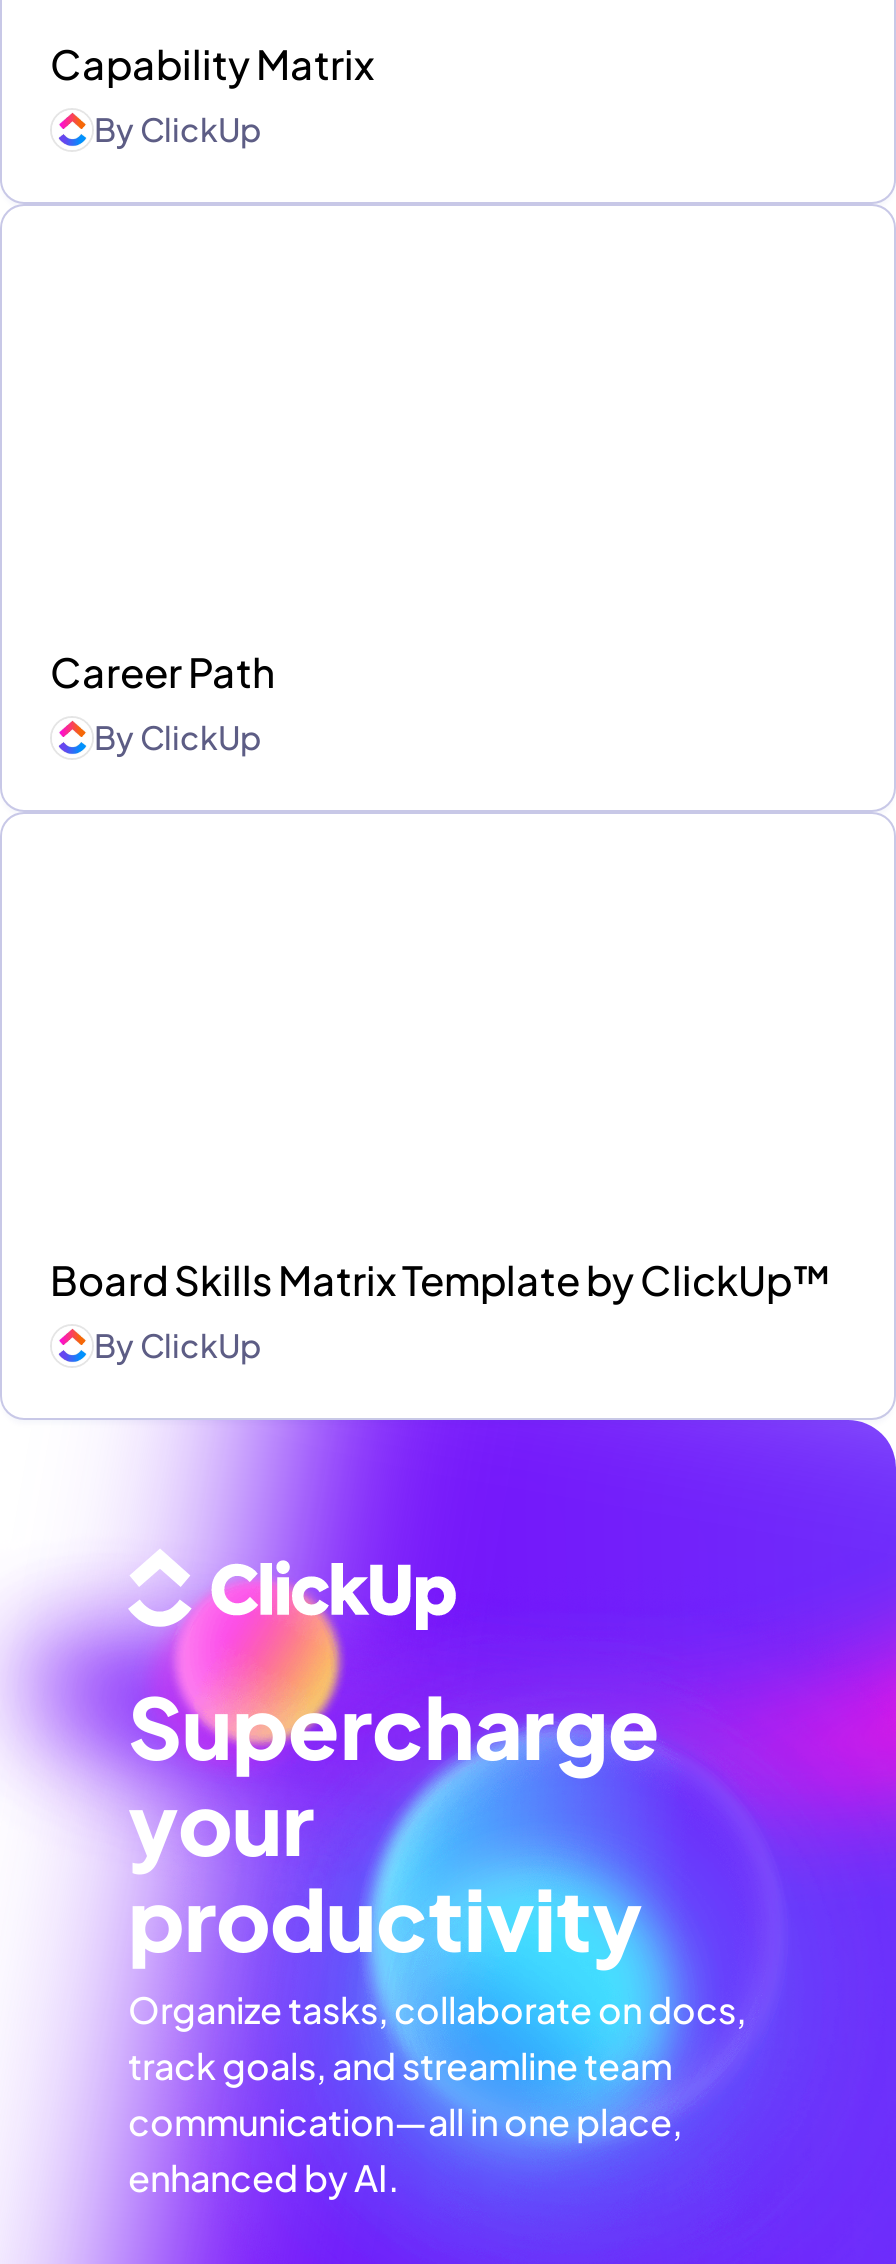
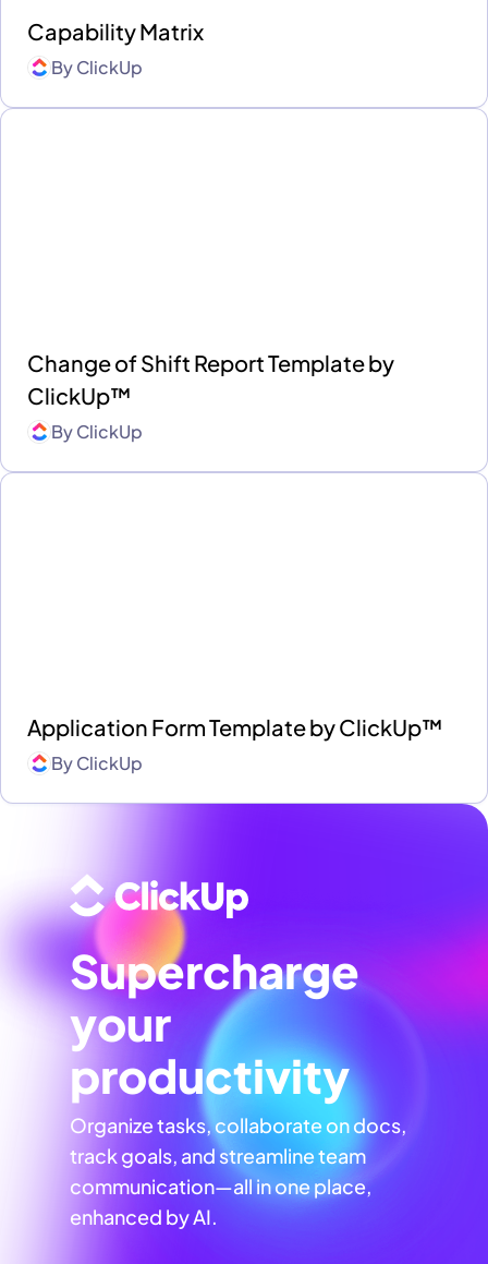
- Career Path
+ Change of Shift Report Template by
+ ClickUp™

- Board Skills Matrix Template by ClickUp™
+ Application Form Template by ClickUp™
